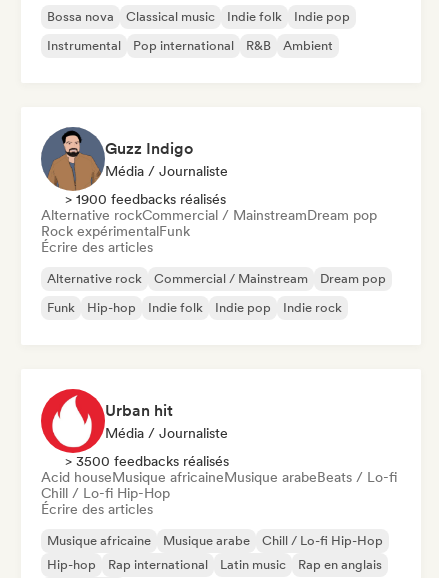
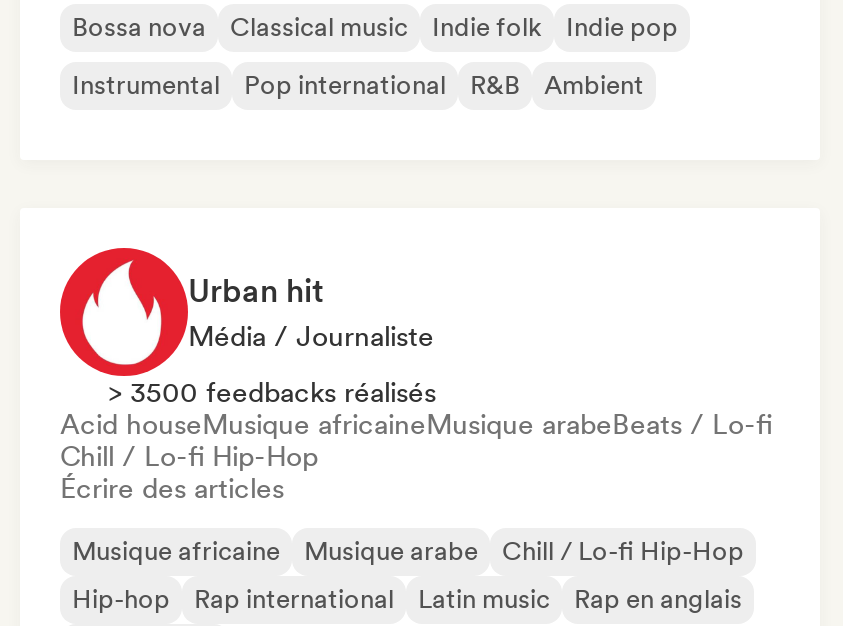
- [image]
- Guzz Indigo
- Média / Journaliste
- > 1900 feedbacks réalisés
- Alternative rockCommercial / MainstreamDream pop
- Rock expérimentalFunk
- Écrire des articles
- Alternative rock
- Commercial / Mainstream
- Dream pop
- Funk
- Hip-hop
- Indie folk
- Indie pop
- Indie rock
